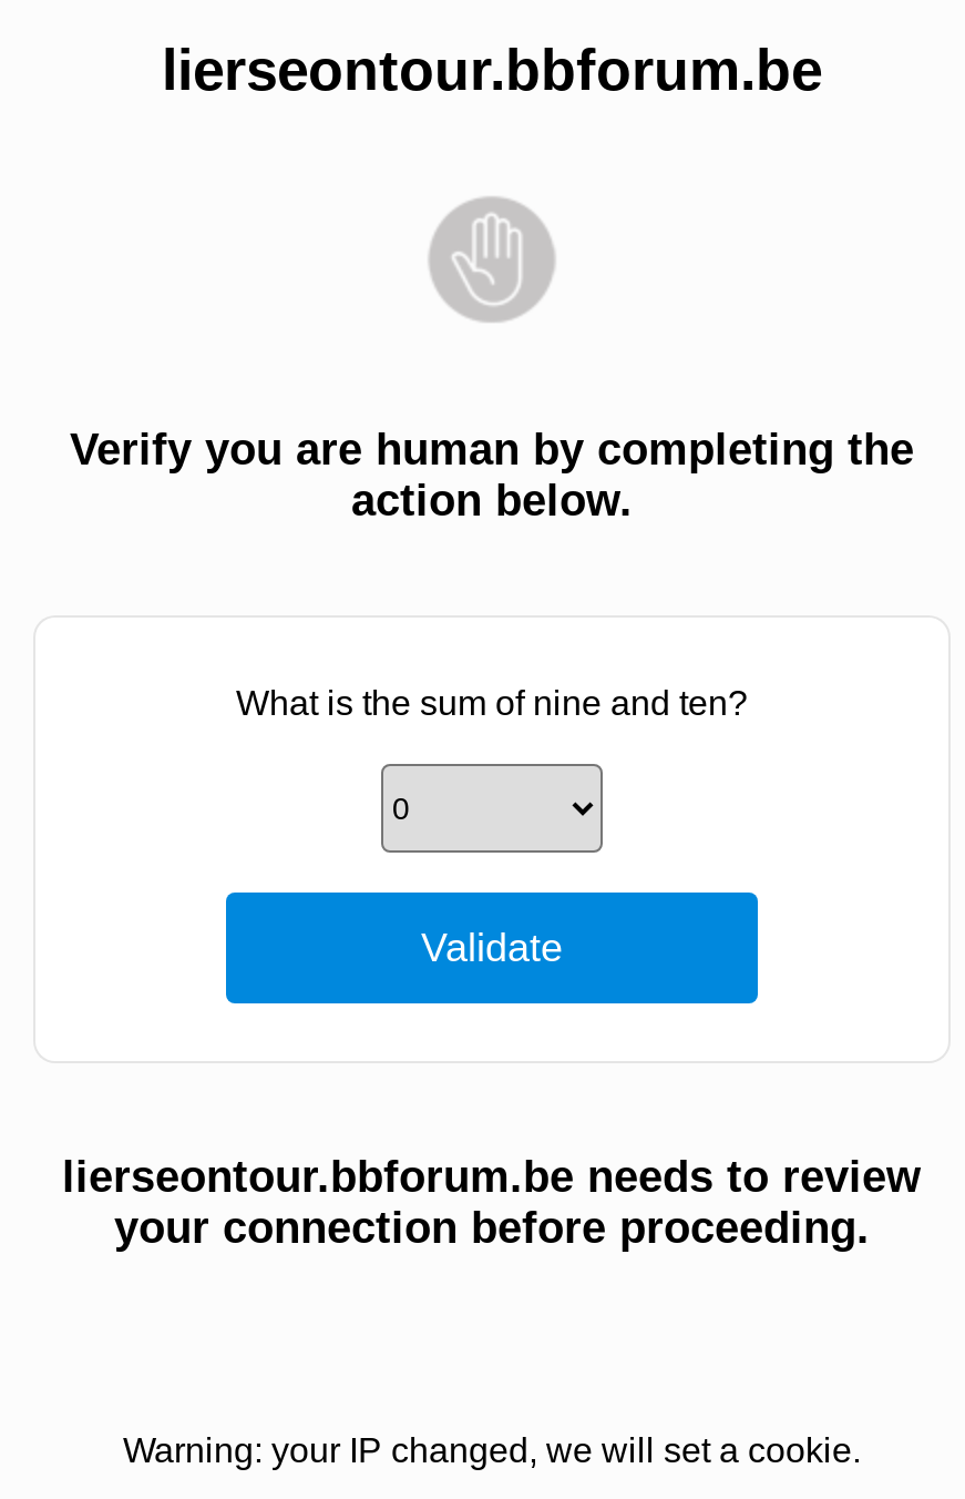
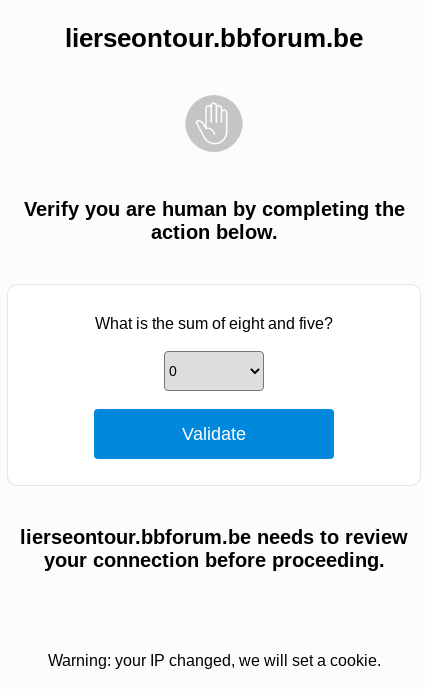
- What is the sum of nine and ten?
+ What is the sum of eight and five?
